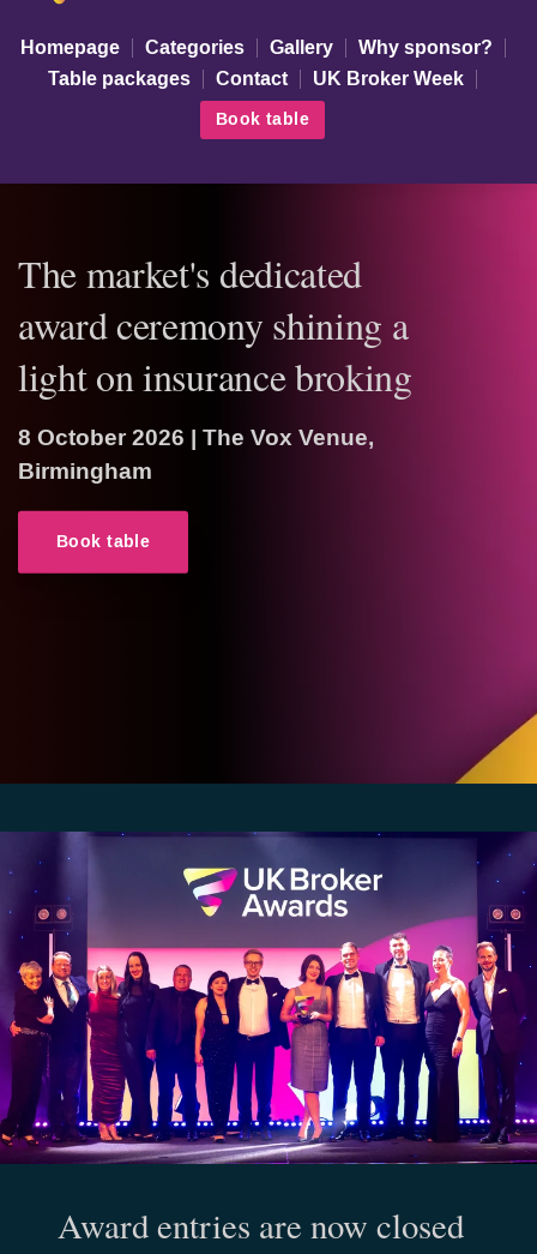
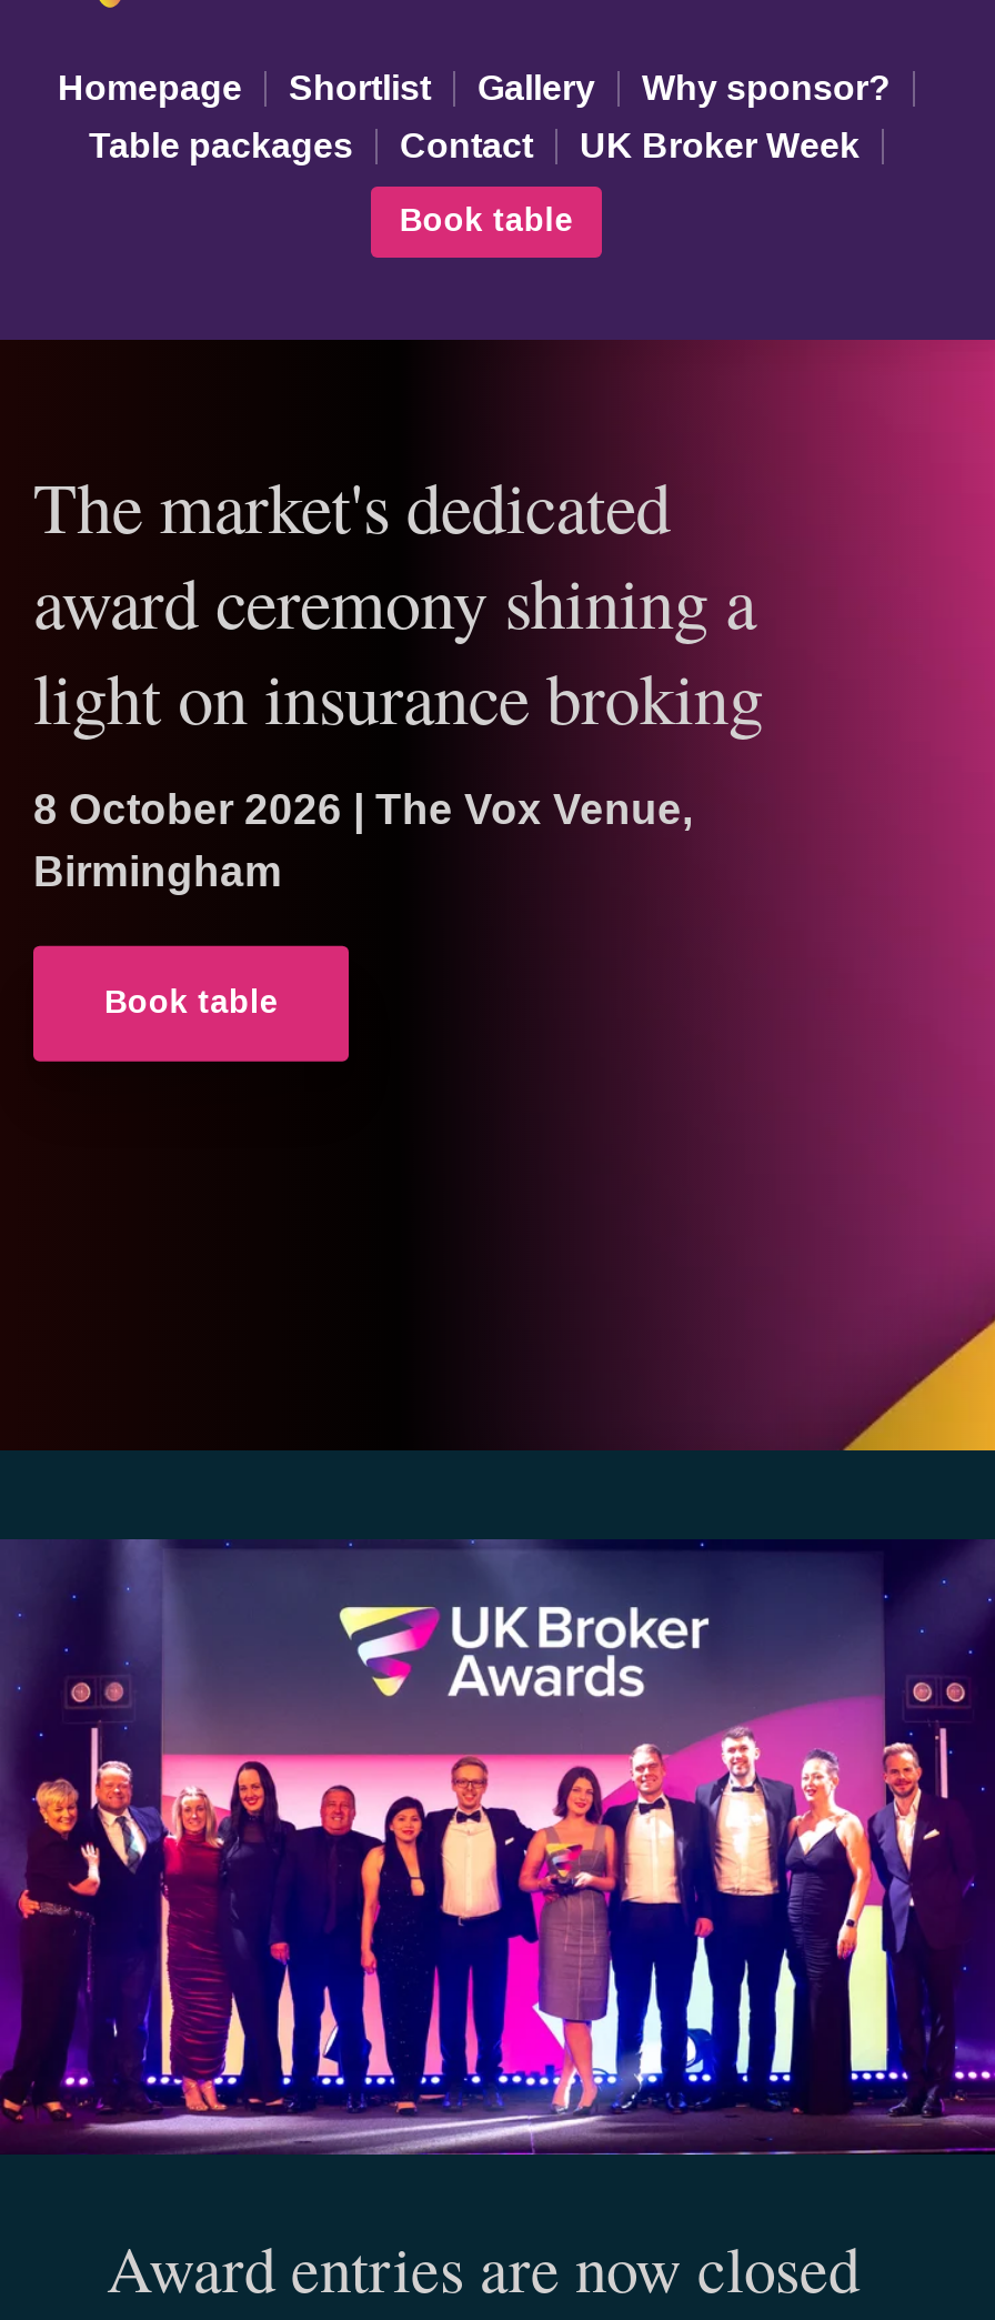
- Categories
+ Shortlist
